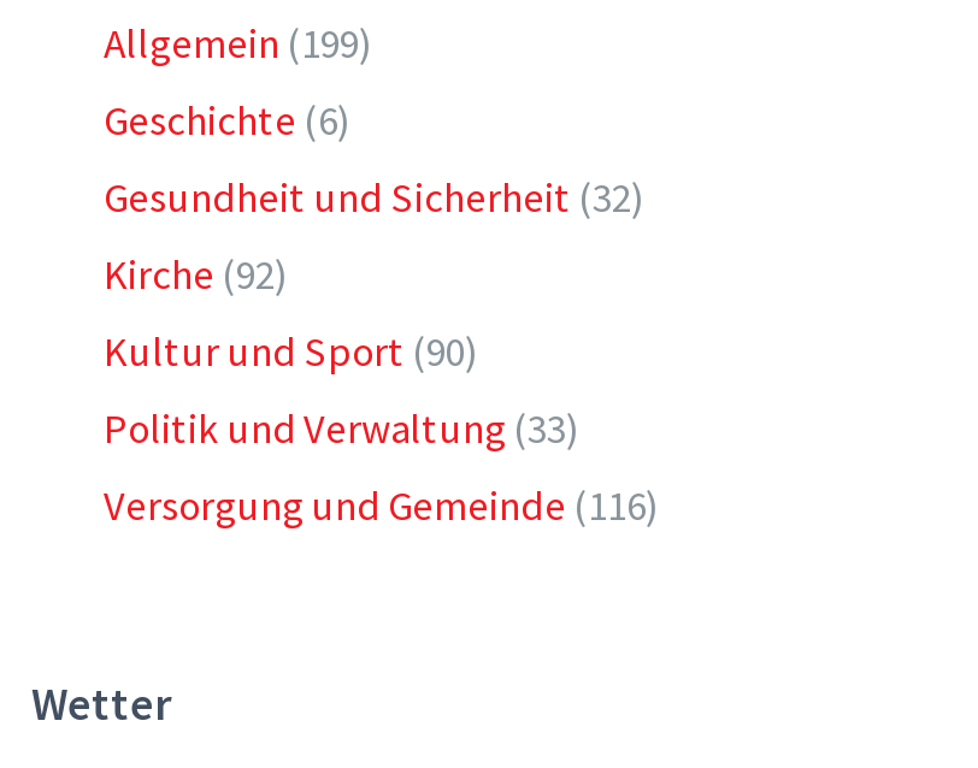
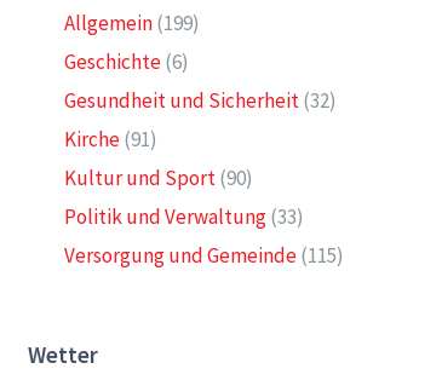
- Kirche (92)
+ Kirche (91)

- Versorgung und Gemeinde (116)
+ Versorgung und Gemeinde (115)
